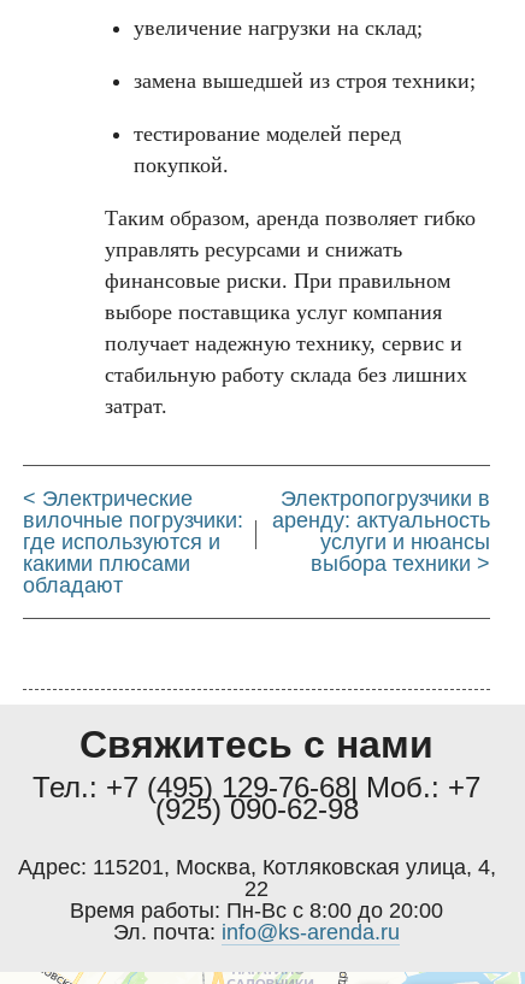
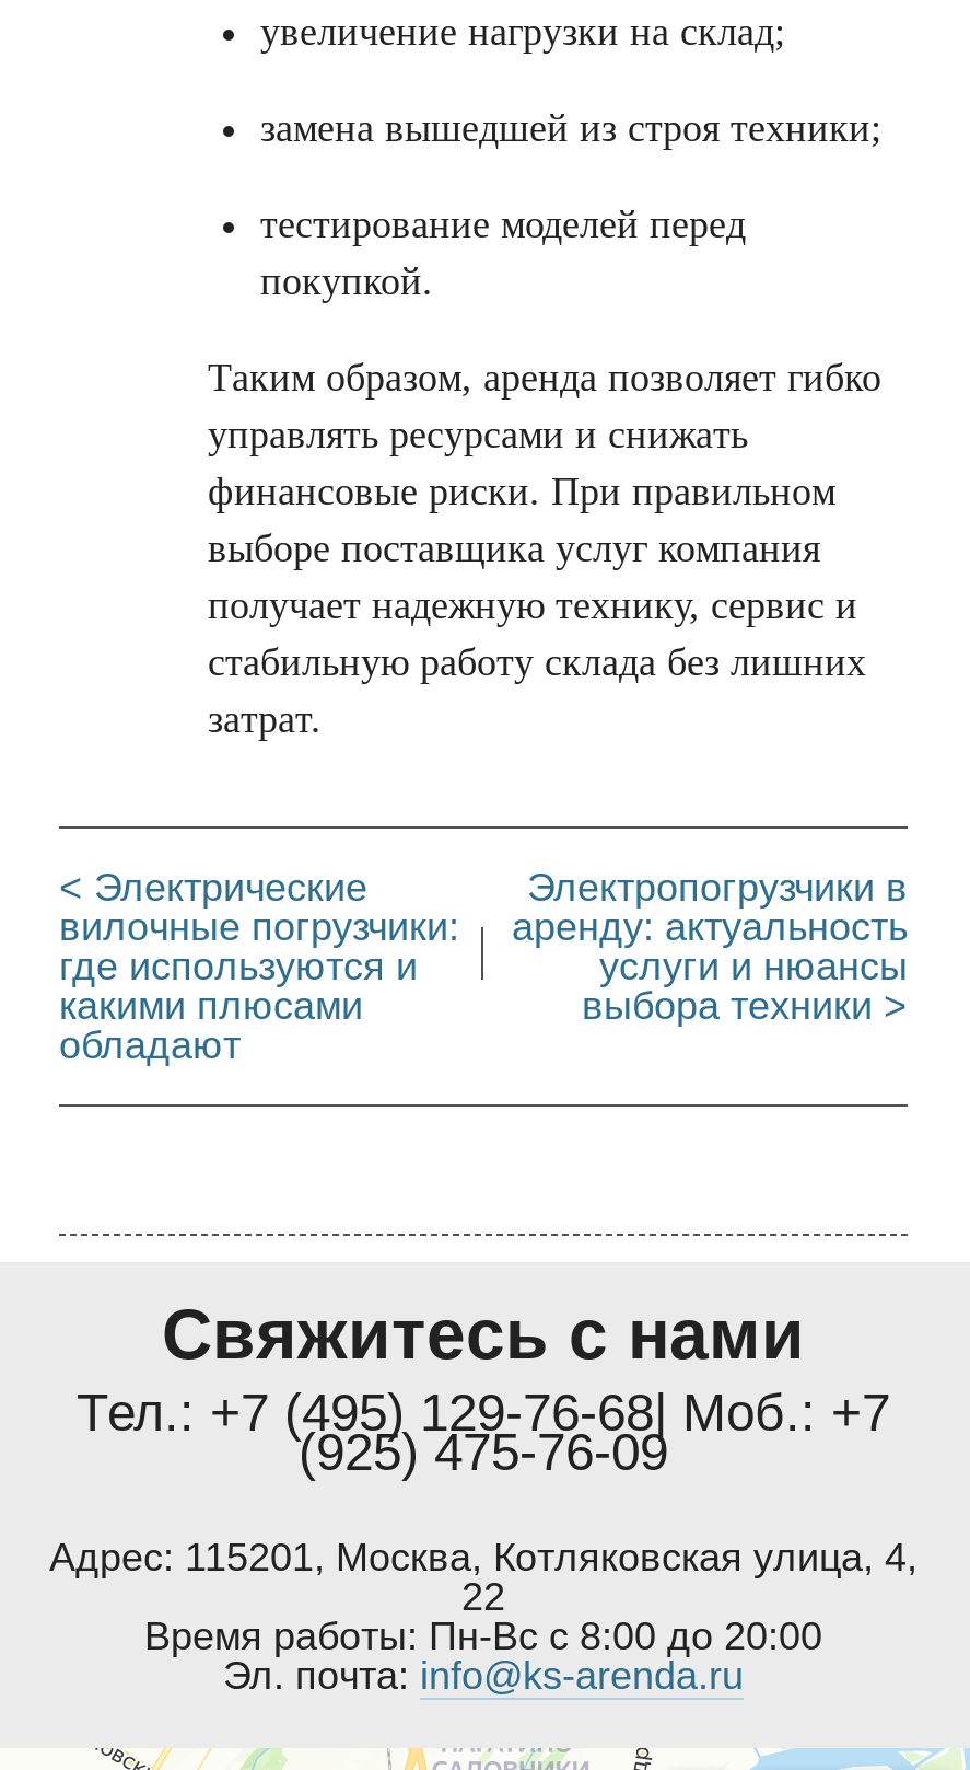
- (925) 090-62-98
+ (925) 475-76-09
